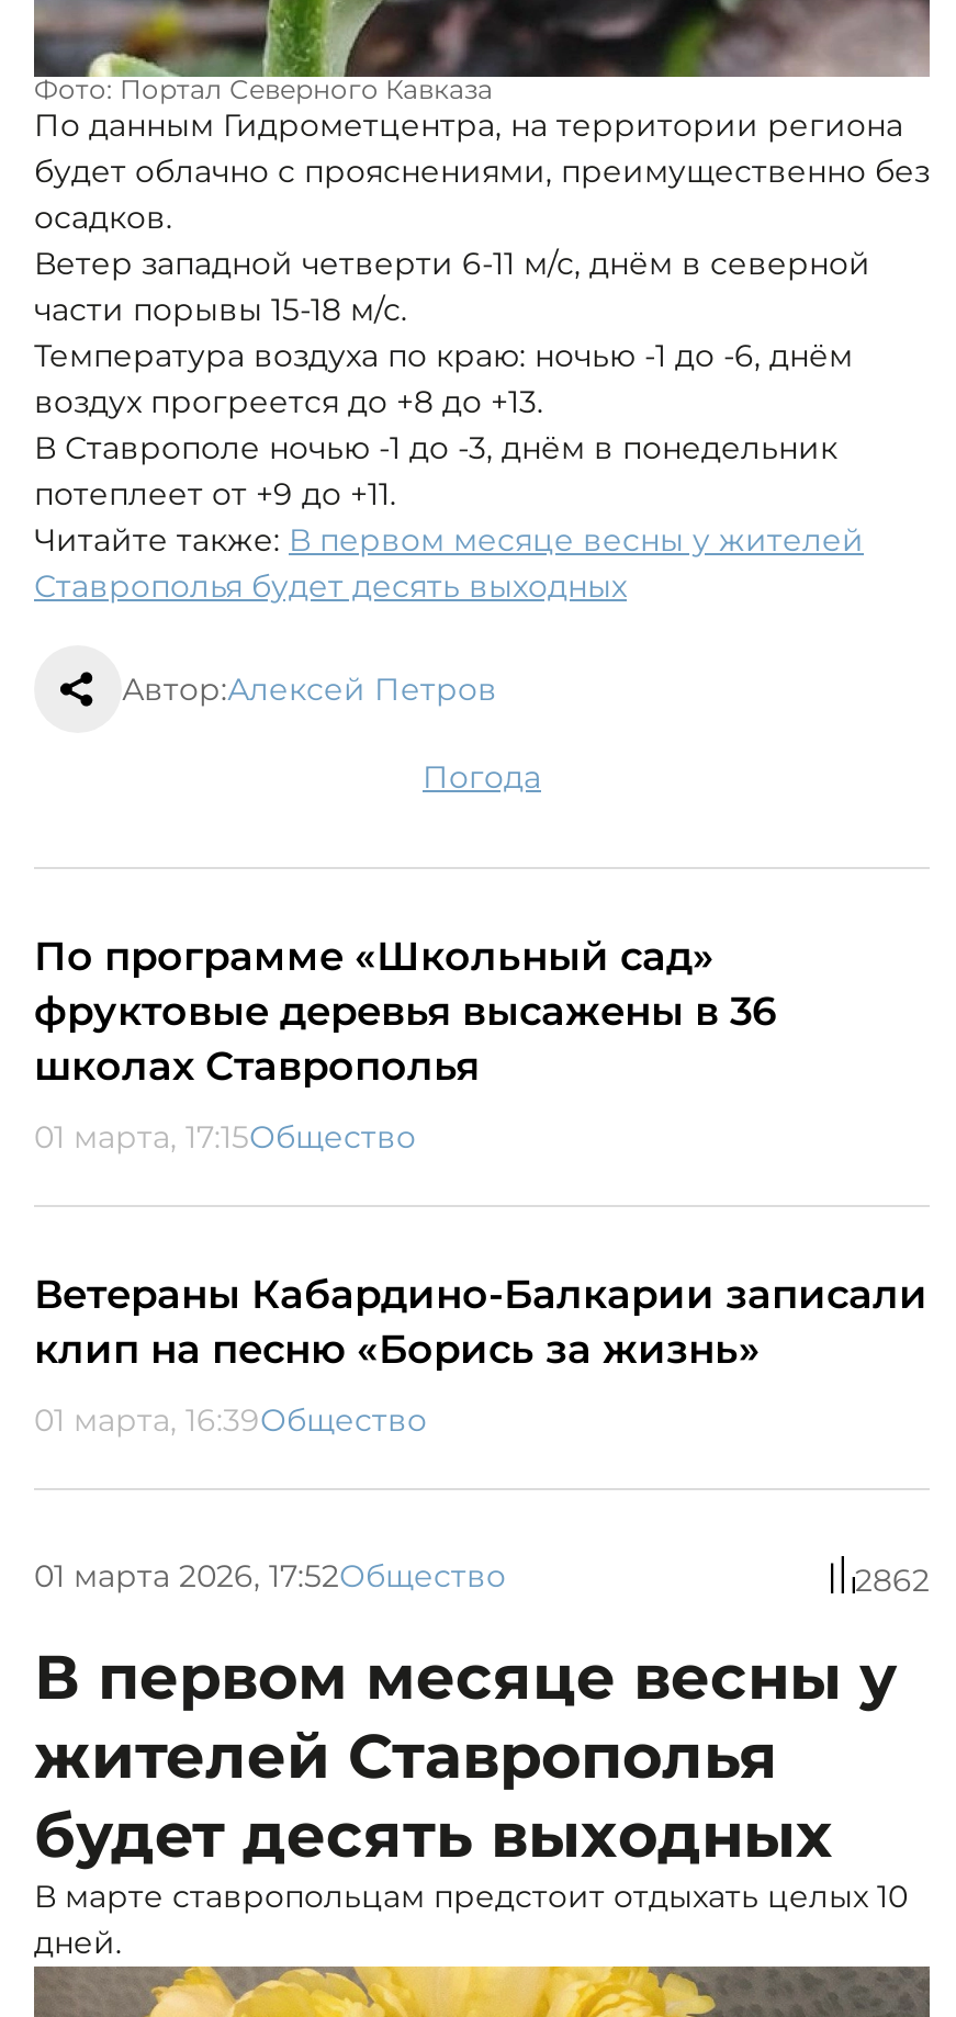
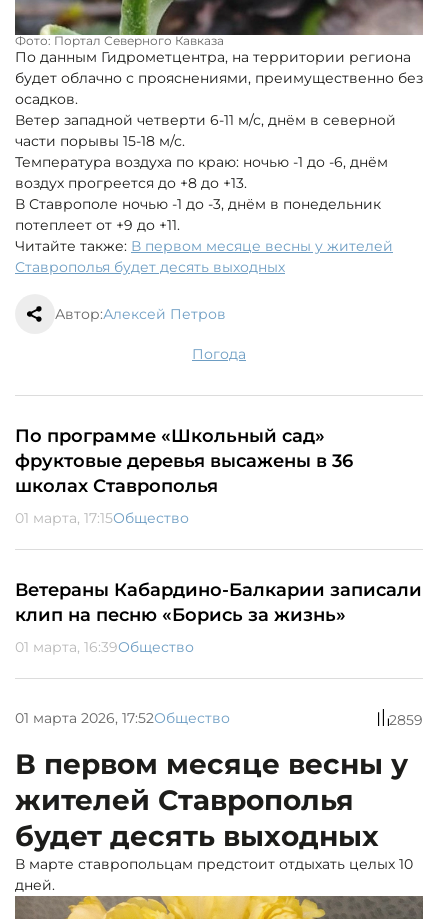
- 2862
+ 2859
